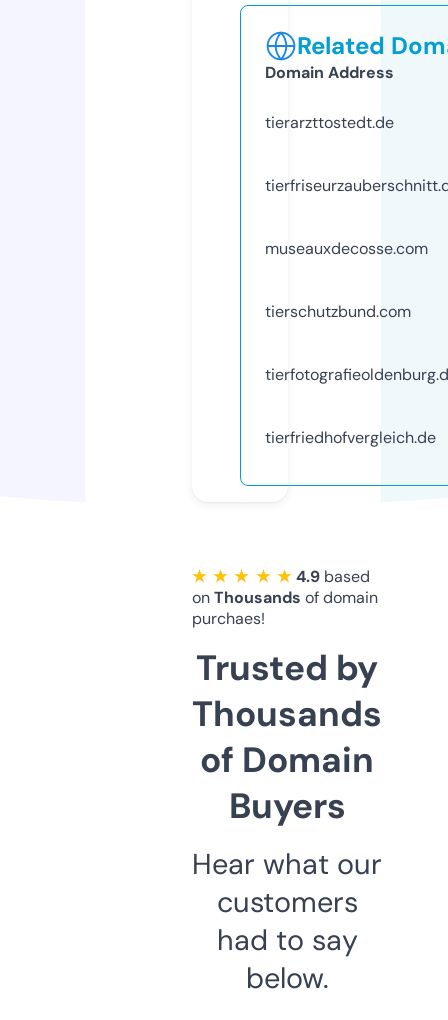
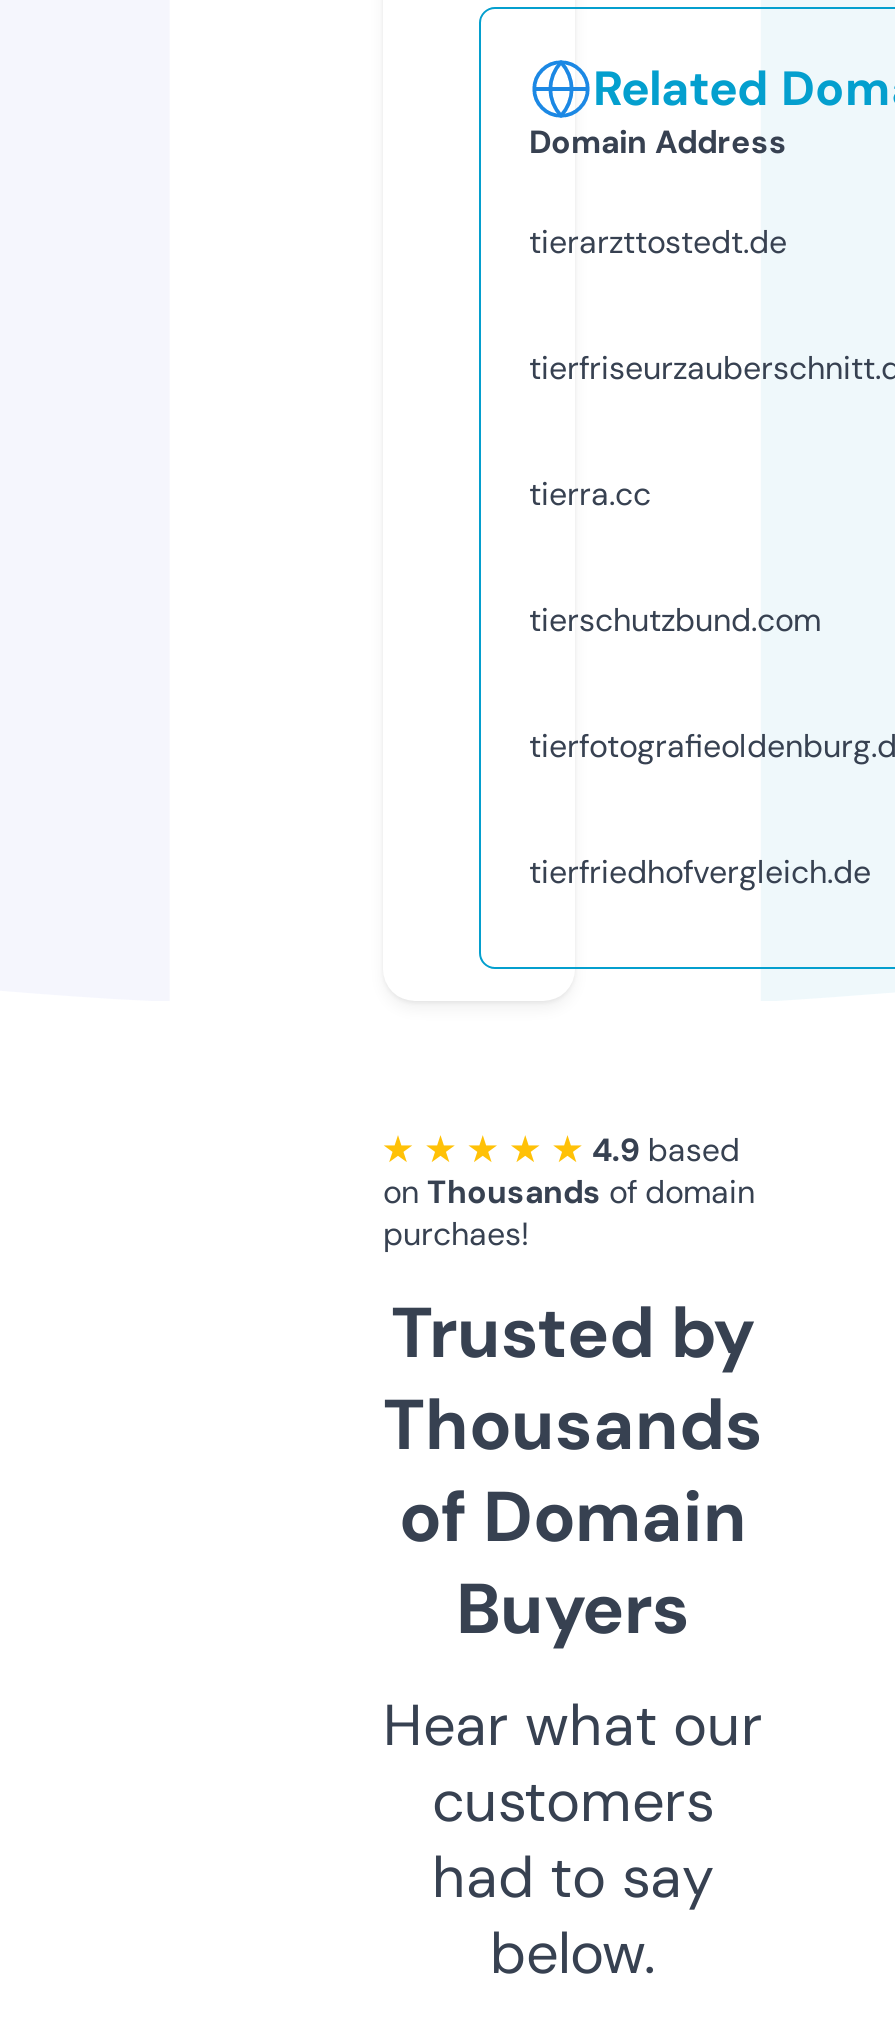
- museauxdecosse.com
+ tierra.cc
